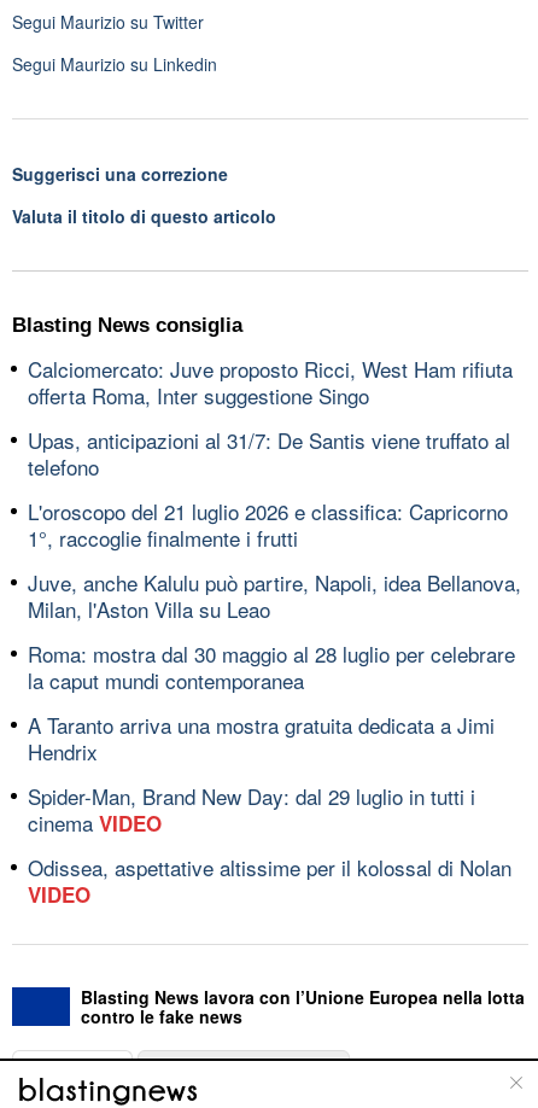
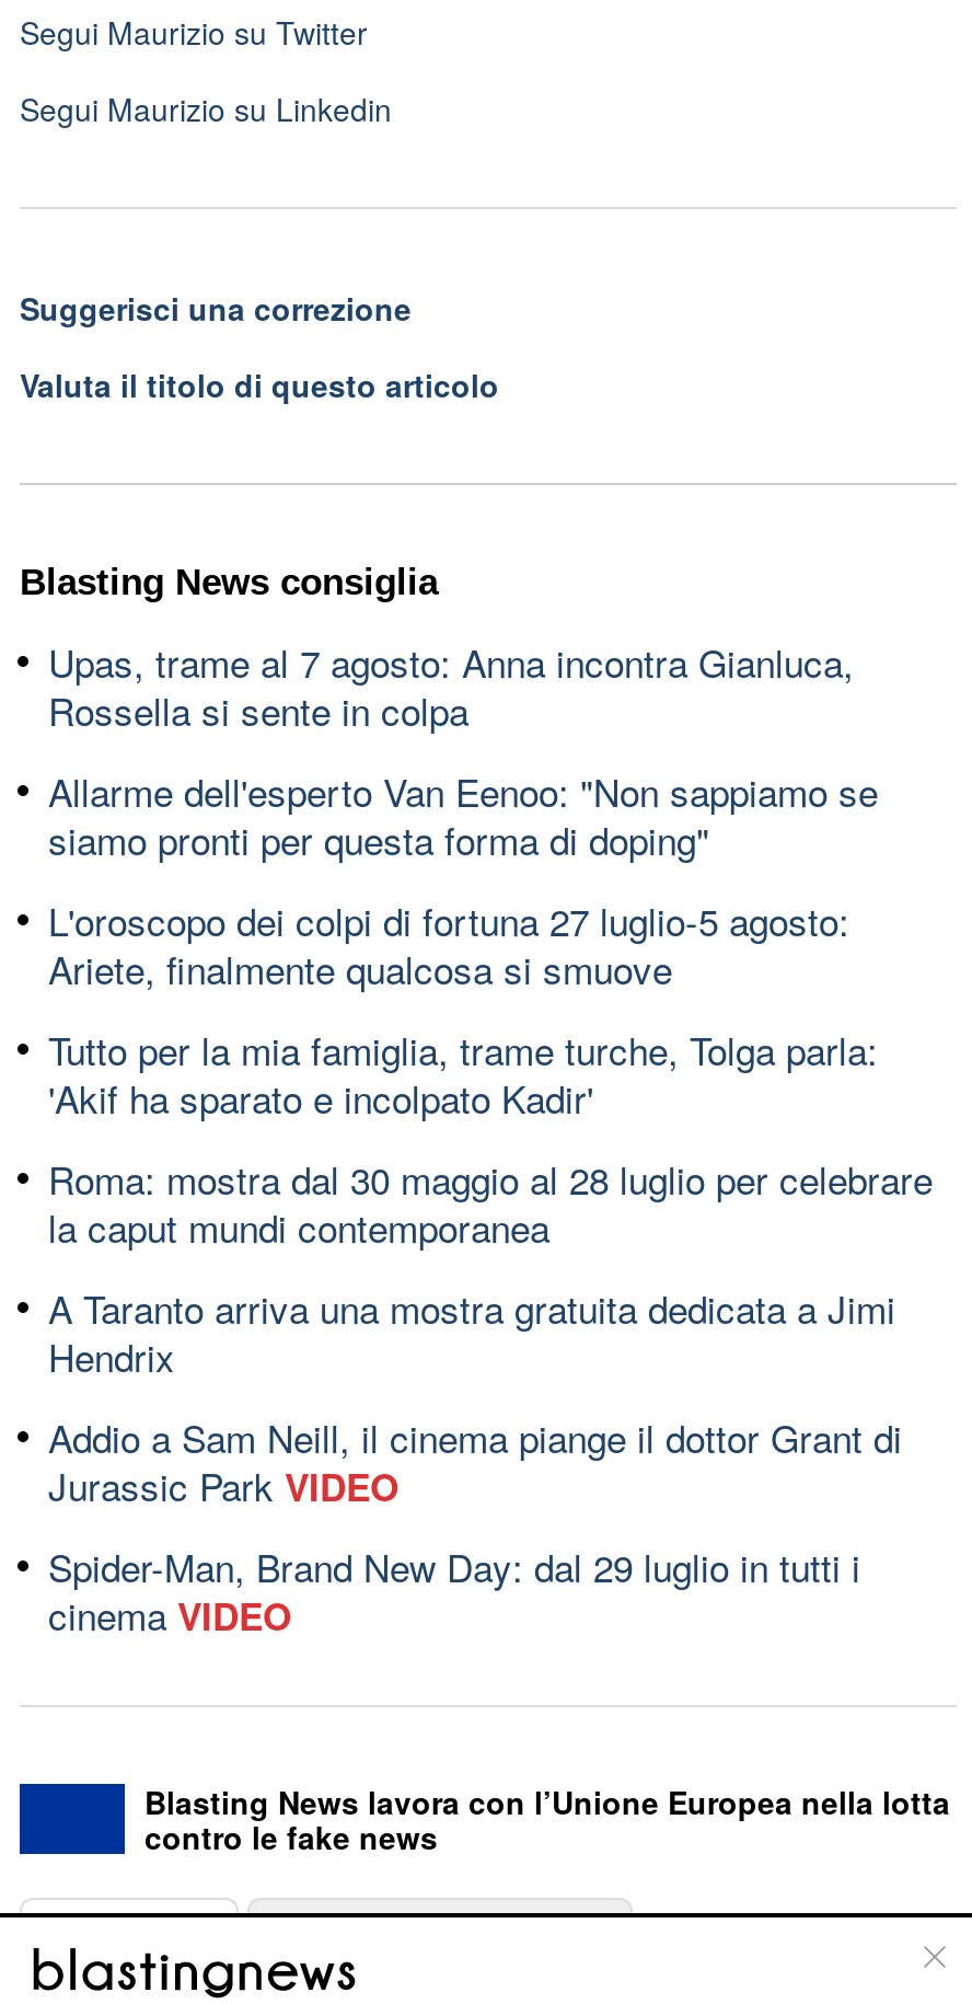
- Calciomercato: Juve proposto Ricci, West Ham rifiuta
- offerta Roma, Inter suggestione Singo
+ Upas, trame al 7 agosto: Anna incontra Gianluca,
+ Rossella si sente in colpa

- Upas, anticipazioni al 31/7: De Santis viene truffato al
- telefono
+ Allarme dell'esperto Van Eenoo: "Non sappiamo se
+ siamo pronti per questa forma di doping"

- L'oroscopo del 21 luglio 2026 e classifica: Capricorno
- 1°, raccoglie finalmente i frutti
+ L'oroscopo dei colpi di fortuna 27 luglio-5 agosto:
+ Ariete, finalmente qualcosa si smuove

- Juve, anche Kalulu può partire, Napoli, idea Bellanova,
- Milan, l'Aston Villa su Leao
+ Tutto per la mia famiglia, trame turche, Tolga parla:
+ 'Akif ha sparato e incolpato Kadir'

+ Addio a Sam Neill, il cinema piange il dottor Grant di
+ Jurassic Park VIDEO

moved down: Spider-Man, Brand New Day: dal 29 luglio in tutti i | cinema VIDEO

- Odissea, aspettative altissime per il kolossal di Nolan
- VIDEO
